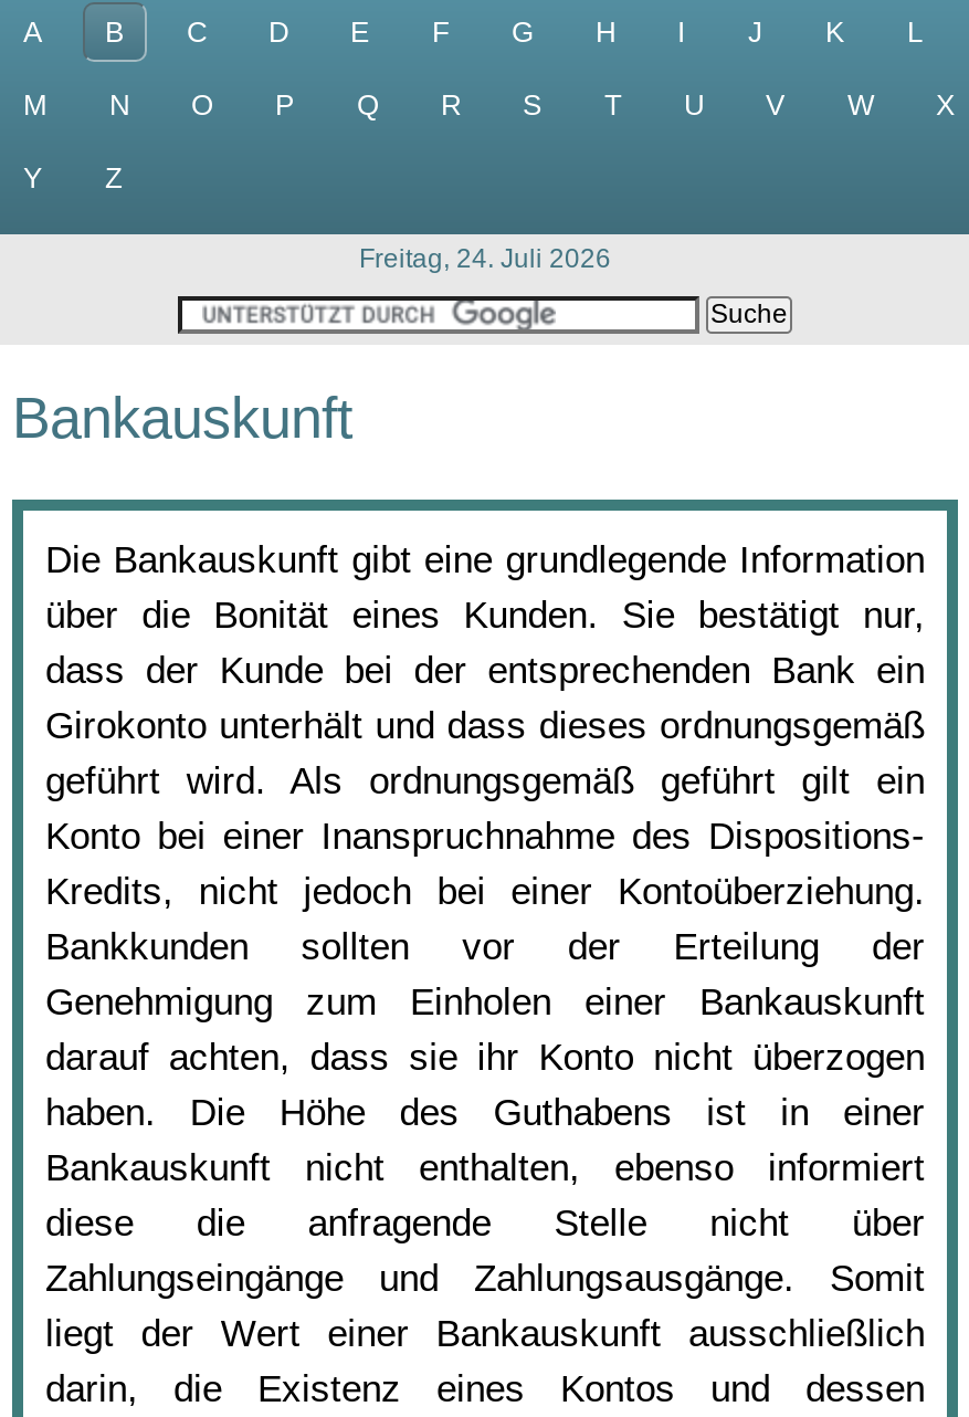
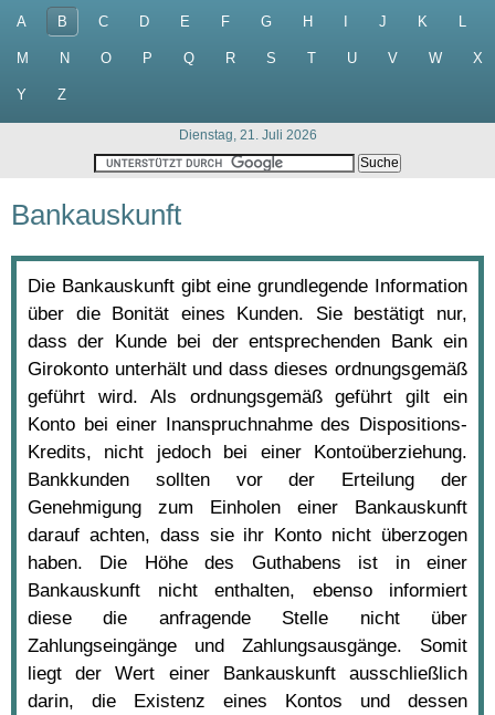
- Freitag, 24. Juli 2026
+ Dienstag, 21. Juli 2026
